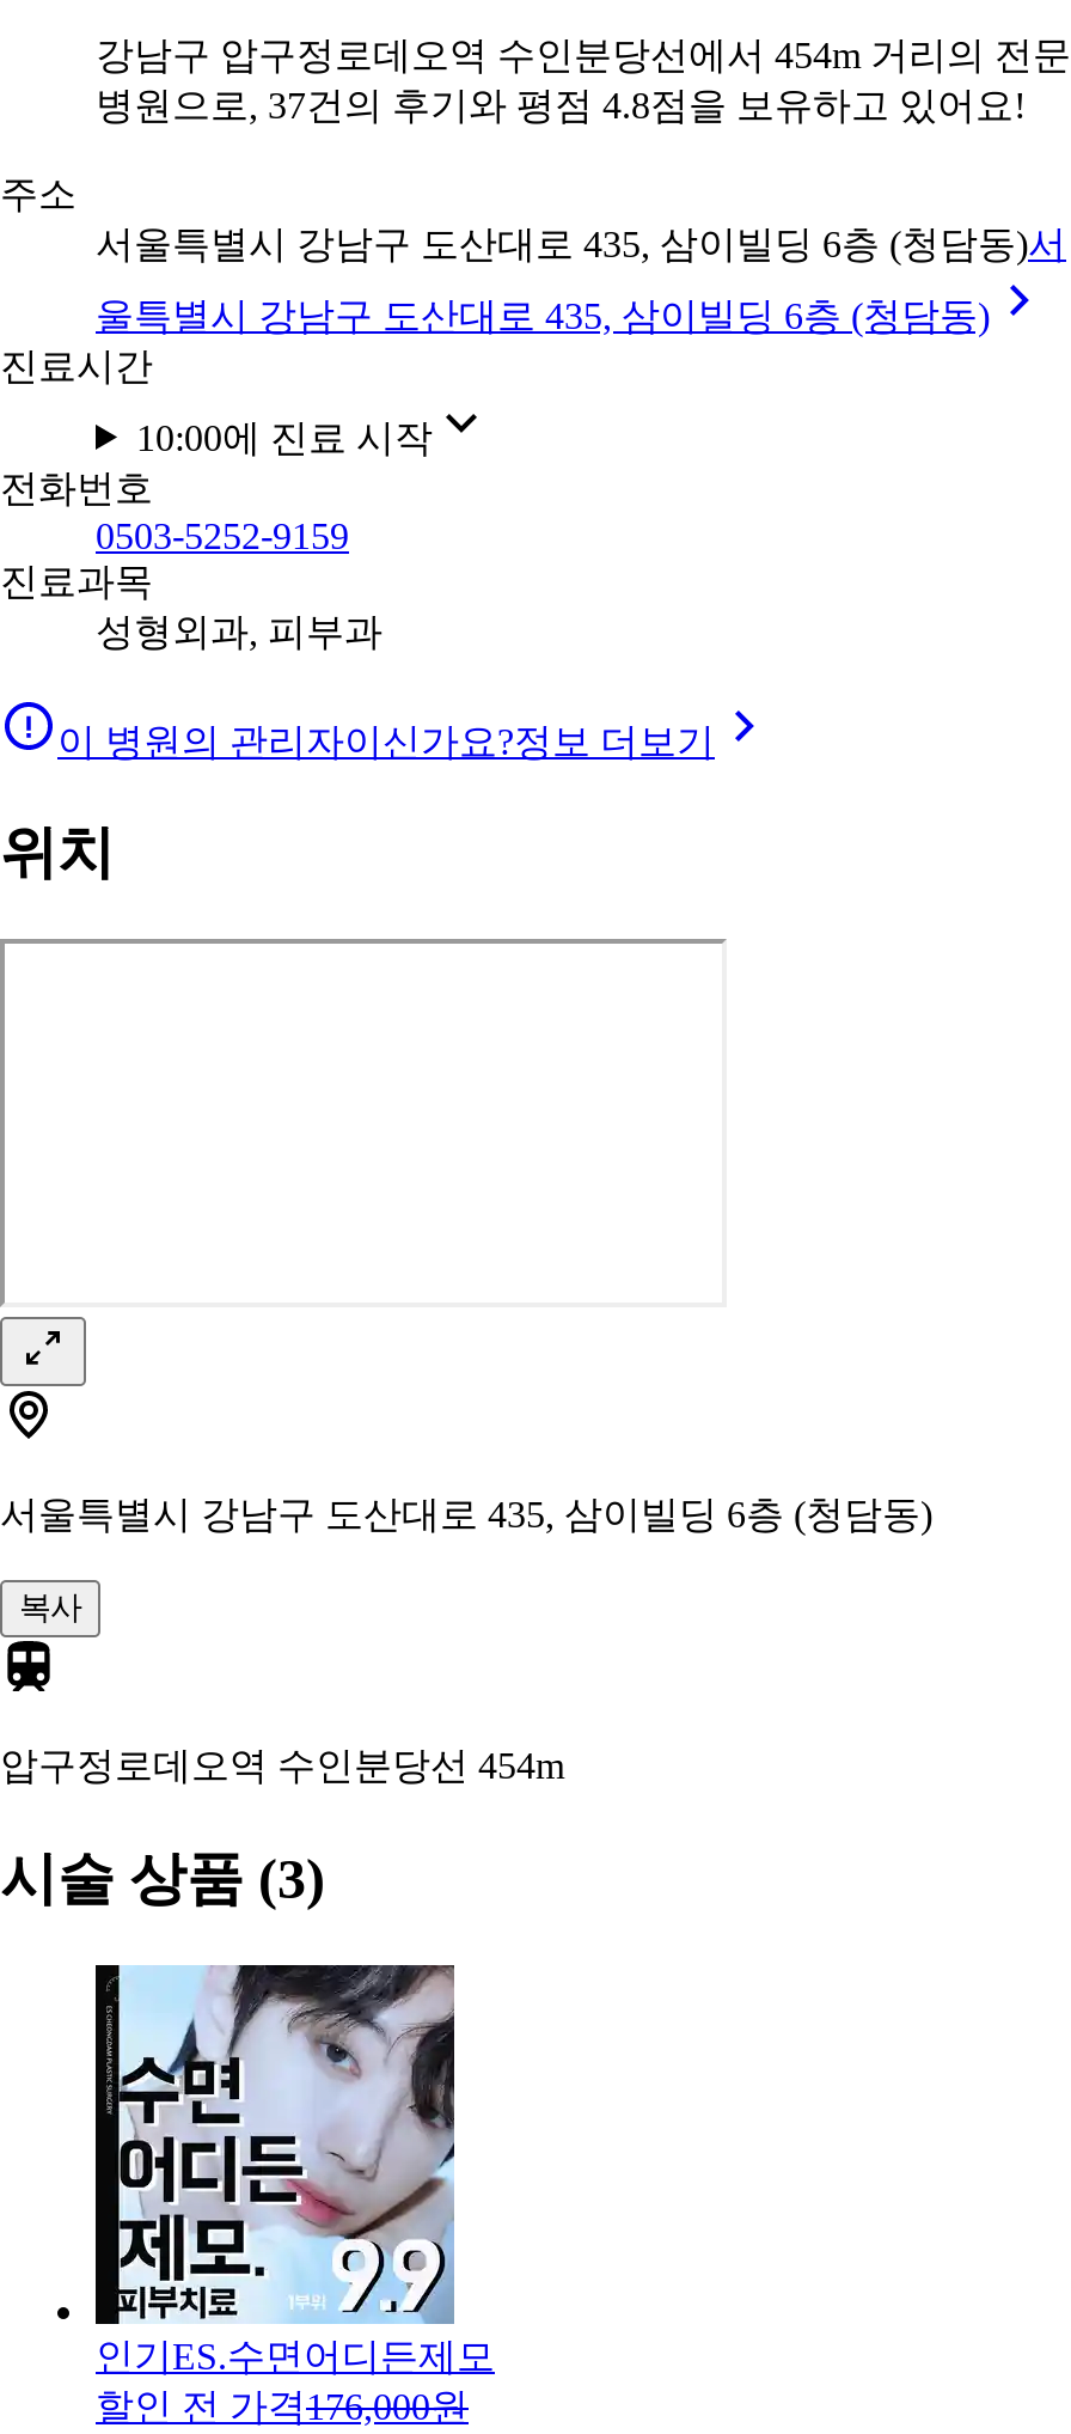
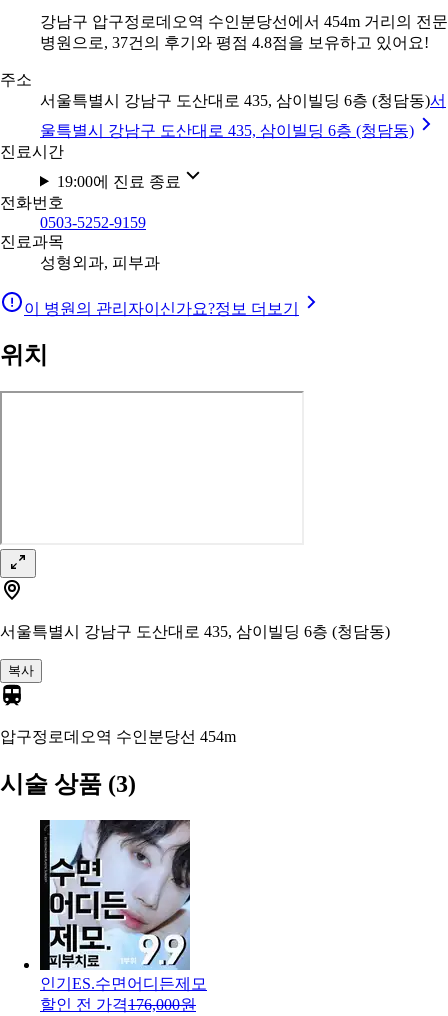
- 10:00에 진료 시작
+ 19:00에 진료 종료
